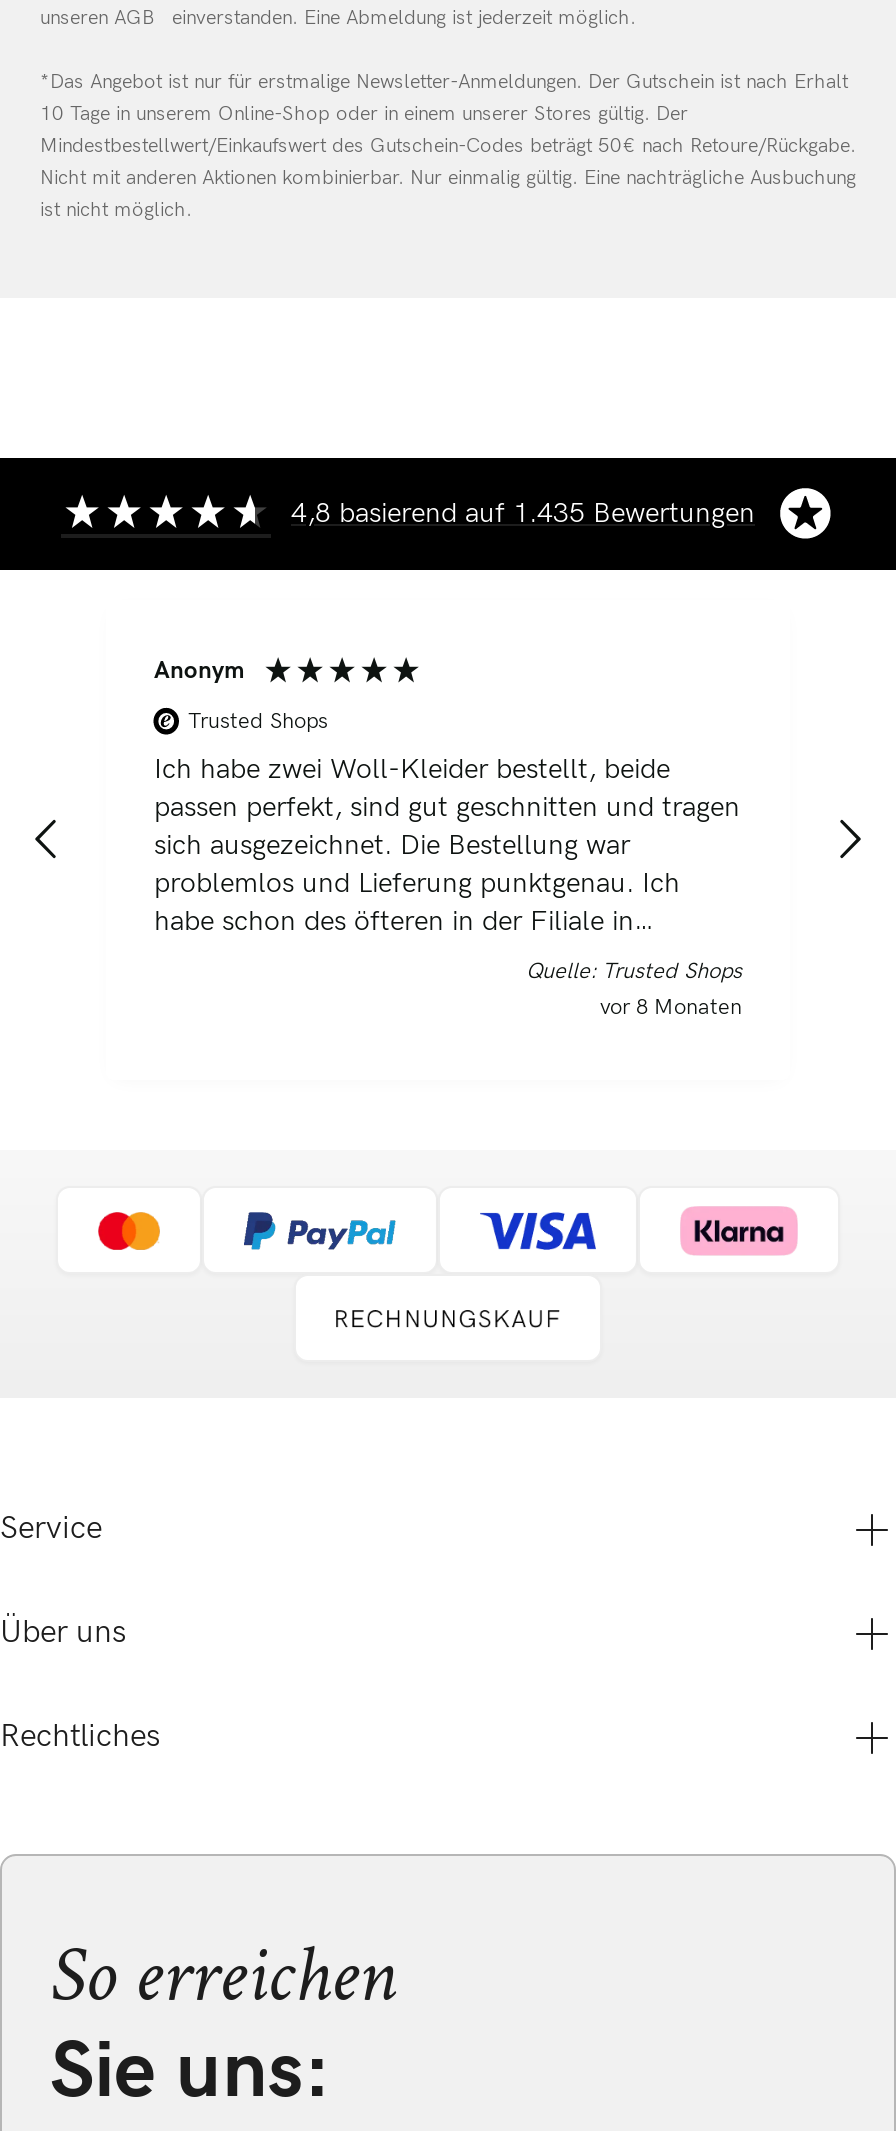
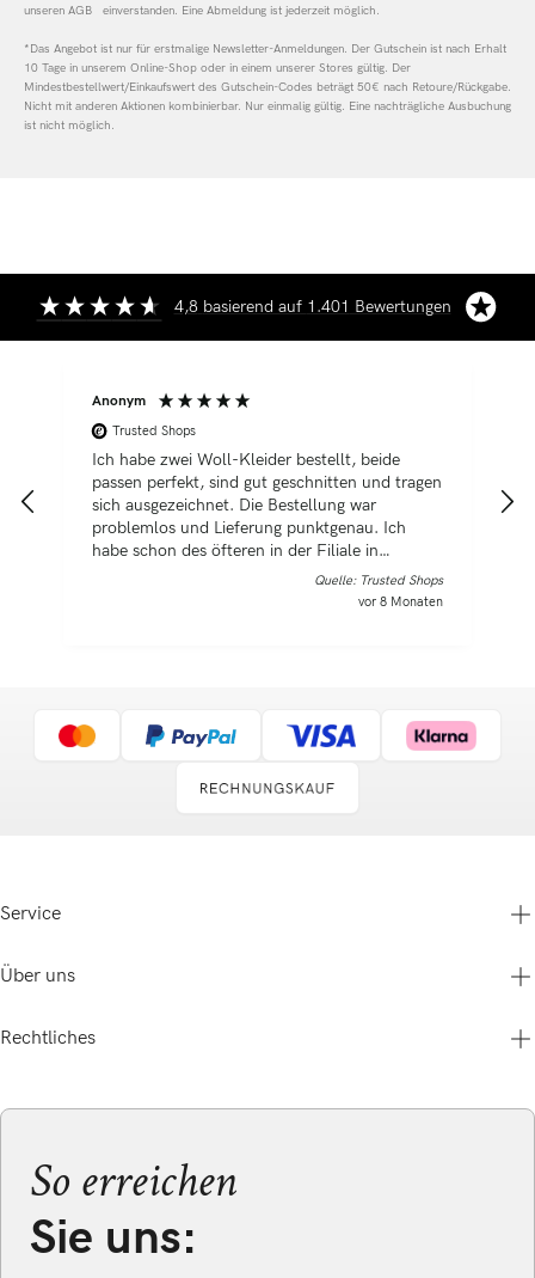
- 4,8 basierend auf 1.435 Bewertungen
+ 4,8 basierend auf 1.401 Bewertungen
